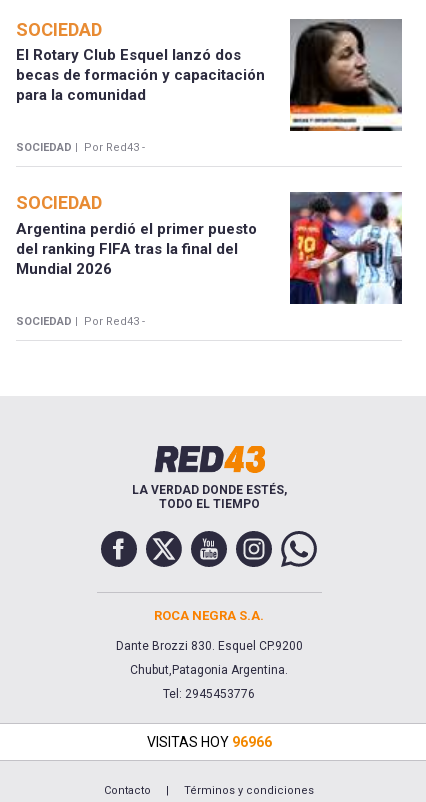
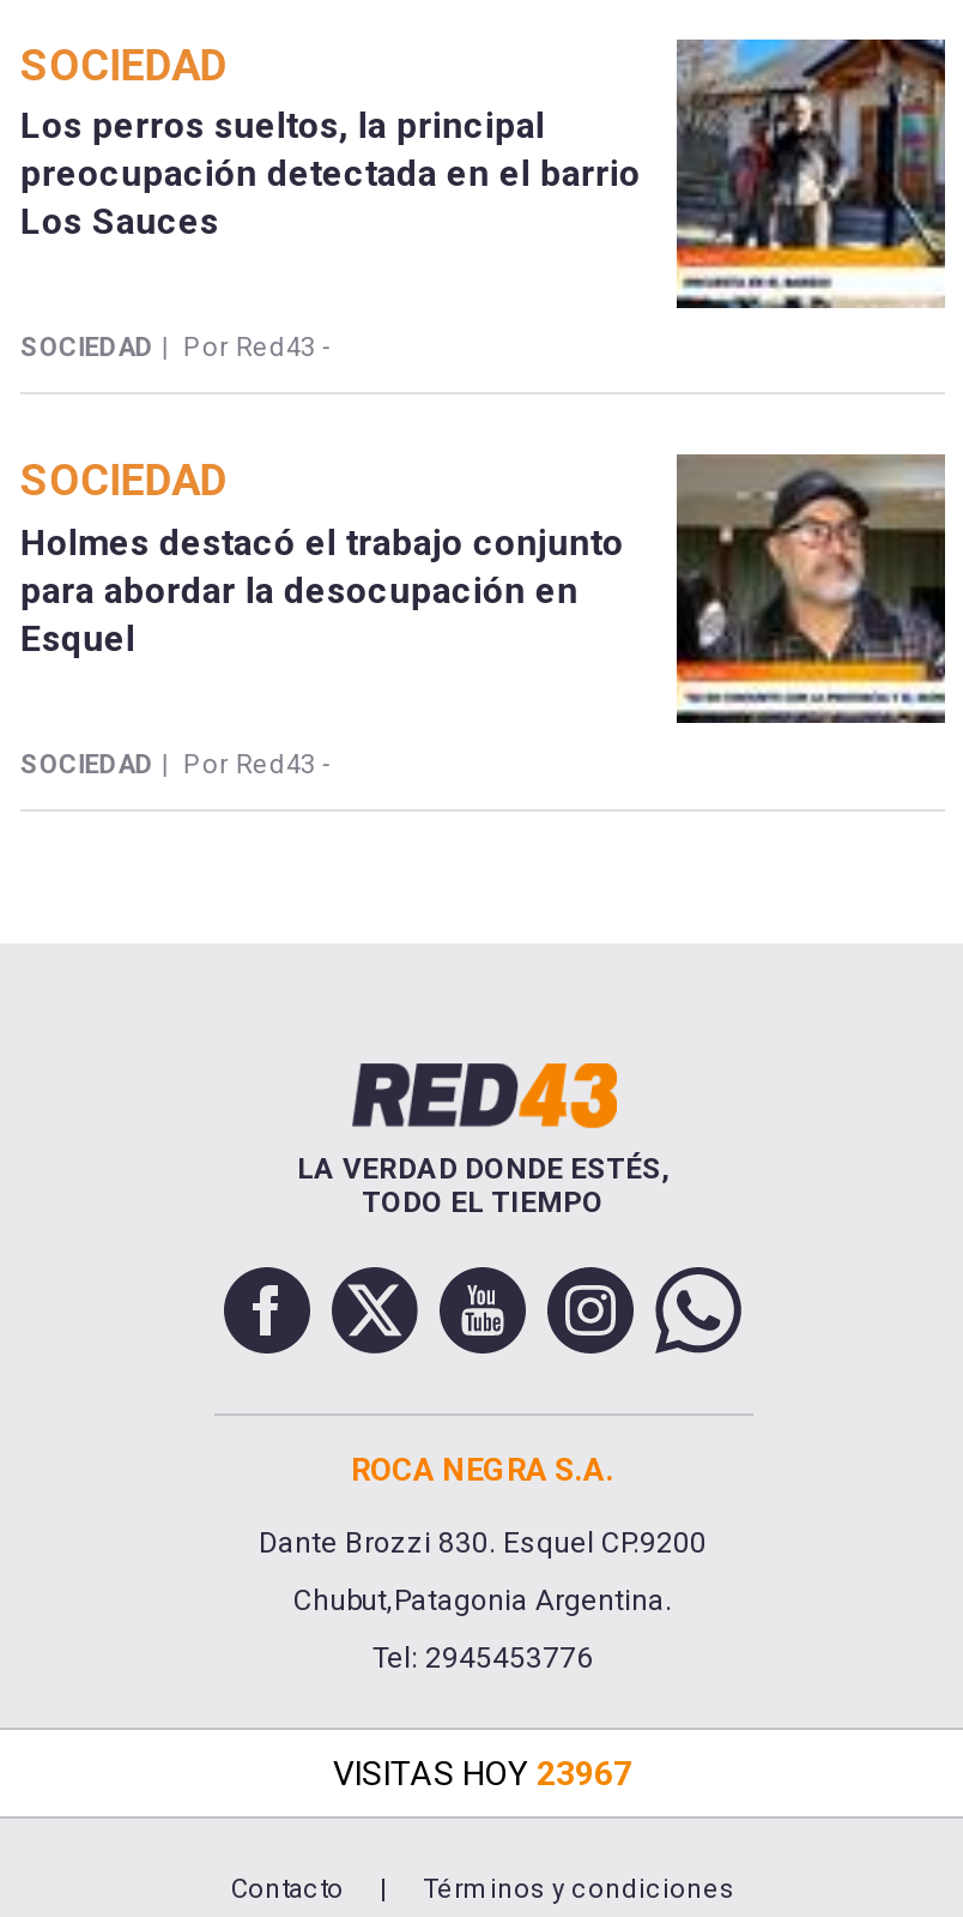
- [image]
- El Rotary Club Esquel lanzó dos
- becas de formación y capacitación
- para la comunidad
+ [image]
+ Los perros sueltos, la principal
+ preocupación detectada en el barrio
+ Los Sauces

- [image]
- Argentina perdió el primer puesto
- del ranking FIFA tras la final del
- Mundial 2026
+ [image]
+ Holmes destacó el trabajo conjunto
+ para abordar la desocupación en
+ Esquel

- VISITAS HOY 96966
+ VISITAS HOY 23967
